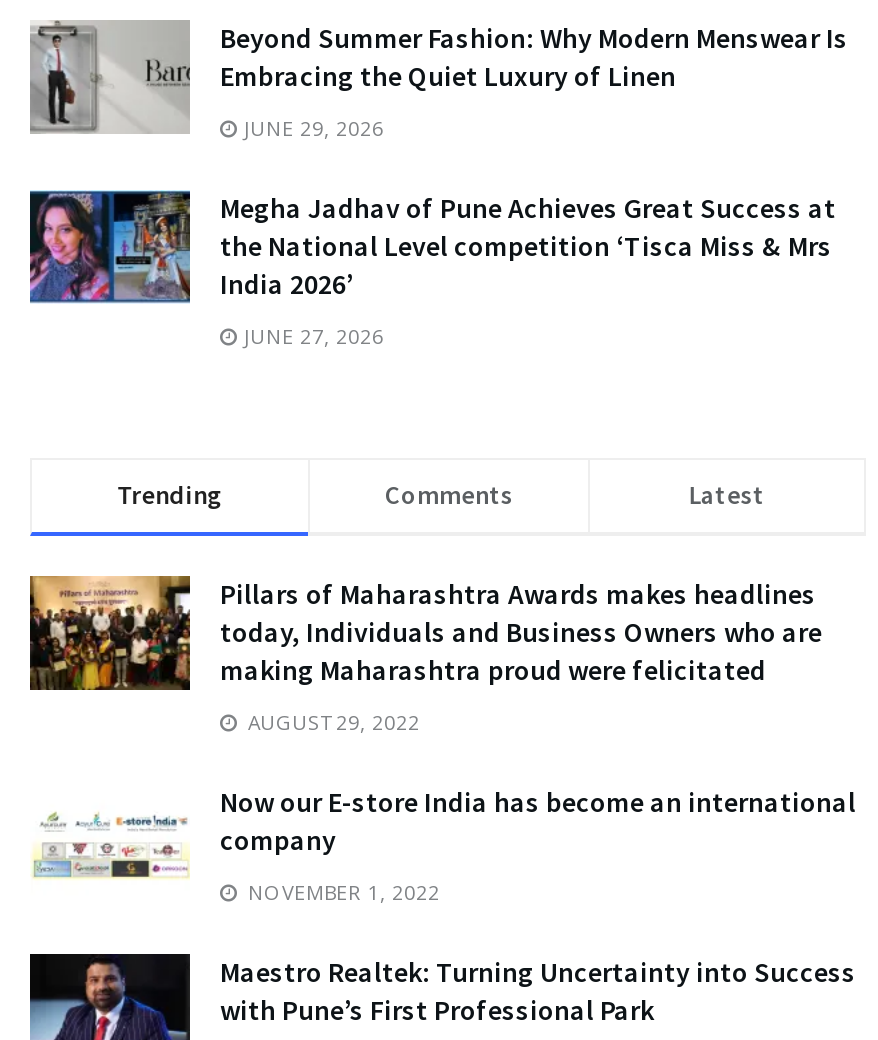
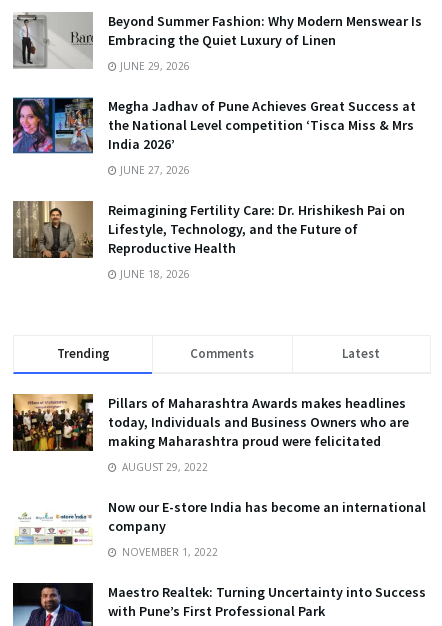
+ [image]
+ Reimagining Fertility Care: Dr. Hrishikesh Pai on
+ Lifestyle, Technology, and the Future of
+ Reproductive Health
+ JUNE 18, 2026
